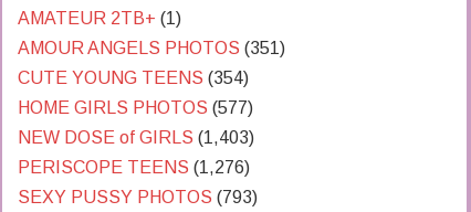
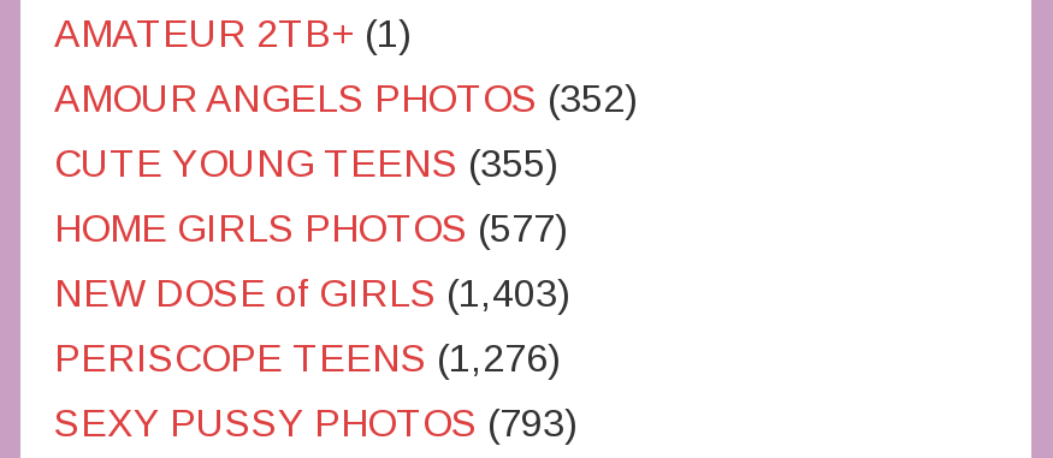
- AMOUR ANGELS PHOTOS (351)
+ AMOUR ANGELS PHOTOS (352)

- CUTE YOUNG TEENS (354)
+ CUTE YOUNG TEENS (355)
